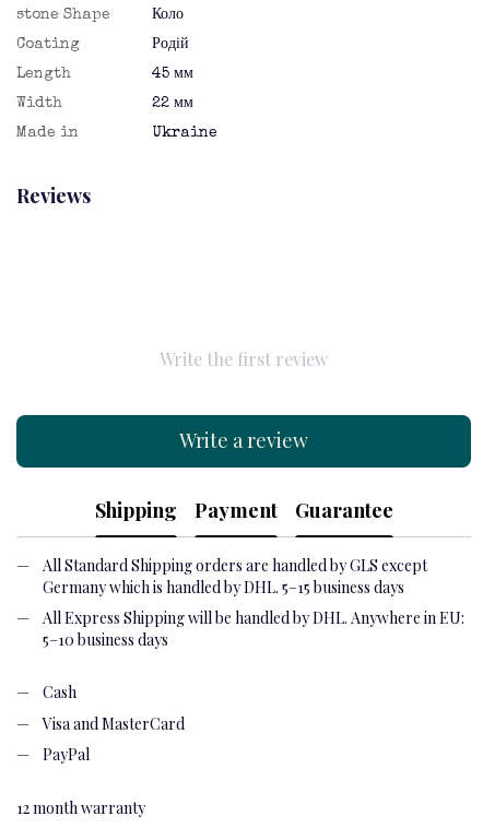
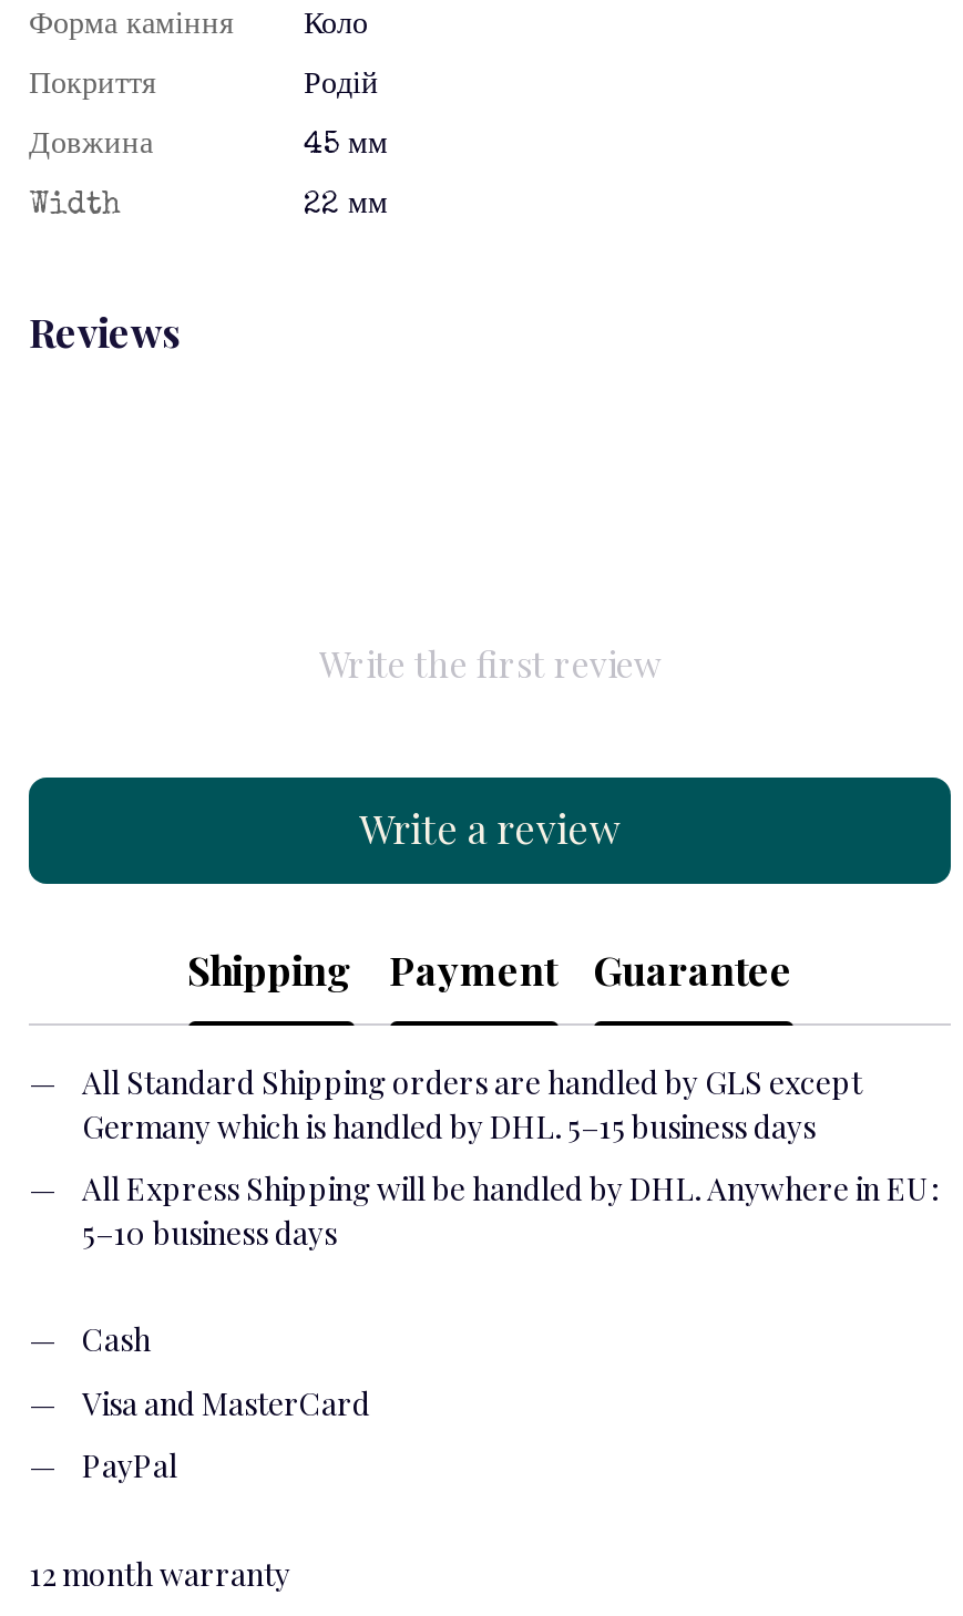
- stone Shape
+ Форма каміння

- Coating
+ Покриття

- Length
+ Довжина

- Made in
- Ukraine
